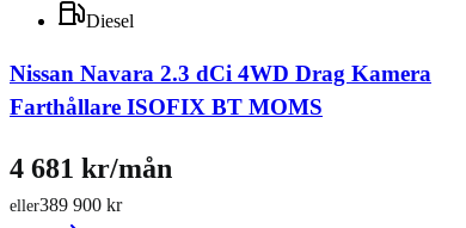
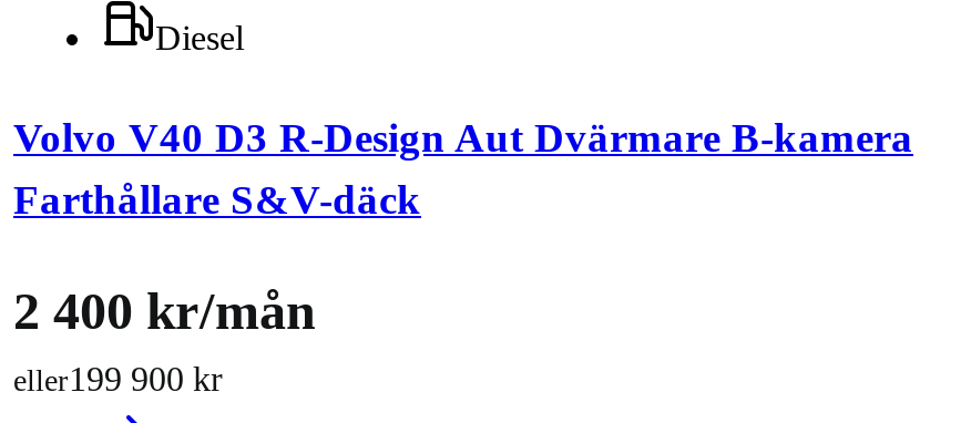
- Nissan Navara 2.3 dCi 4WD Drag Kamera
- Farthållare ISOFIX BT MOMS
+ Volvo V40 D3 R-Design Aut Dvärmare B-kamera
+ Farthållare S&V-däck

- 4 681 kr/mån
+ 2 400 kr/mån

- eller 389 900 kr
+ eller 199 900 kr
